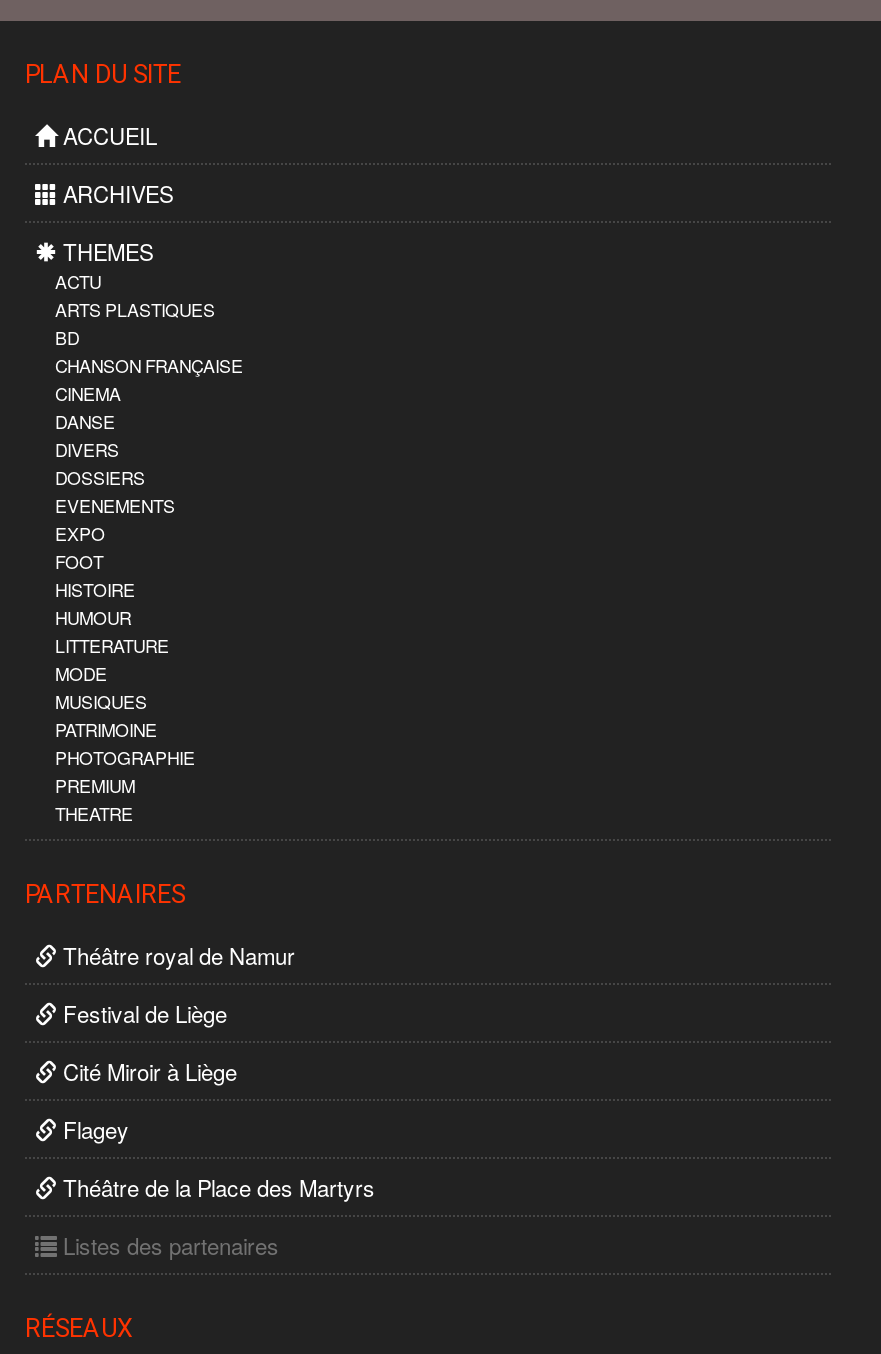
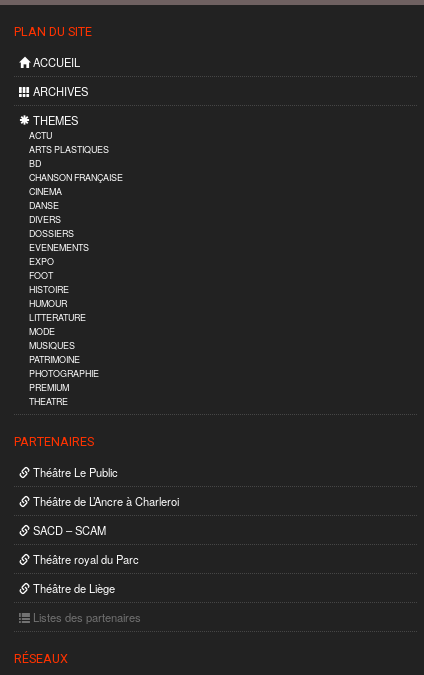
- Théâtre royal de Namur
+ Théâtre Le Public

- Festival de Liège
+ Théâtre de L’Ancre à Charleroi

- Cité Miroir à Liège
+ SACD – SCAM

- Flagey
+ Théâtre royal du Parc

- Théâtre de la Place des Martyrs
+ Théâtre de Liège
